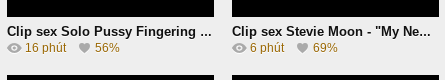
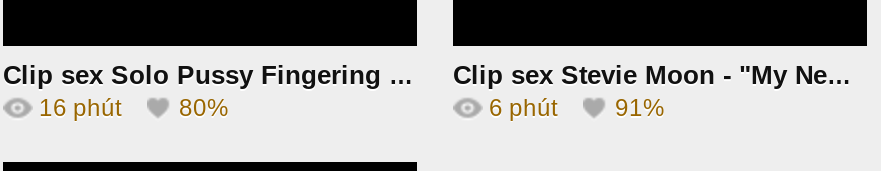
- 56%
+ 80%

- 69%
+ 91%
